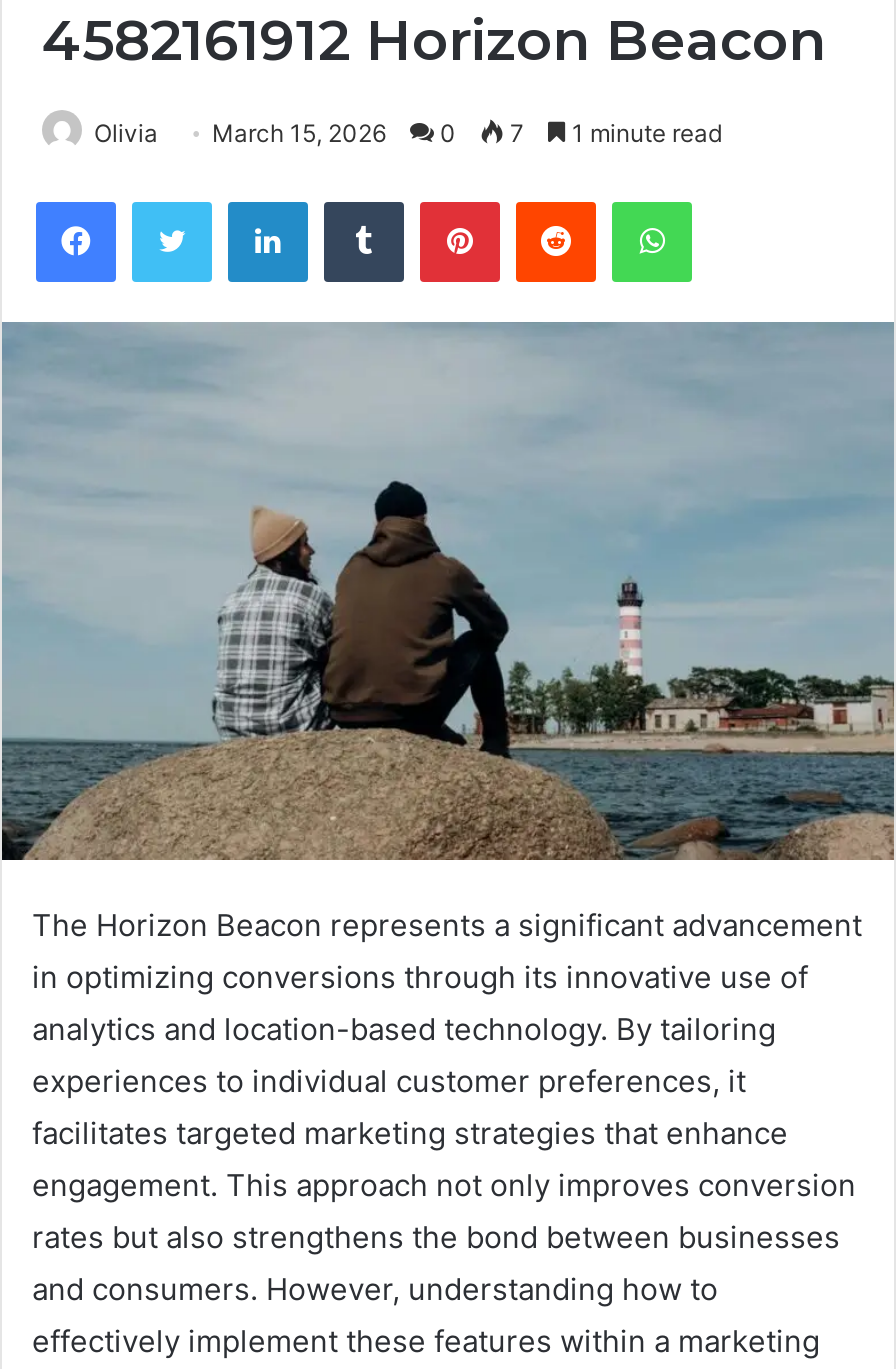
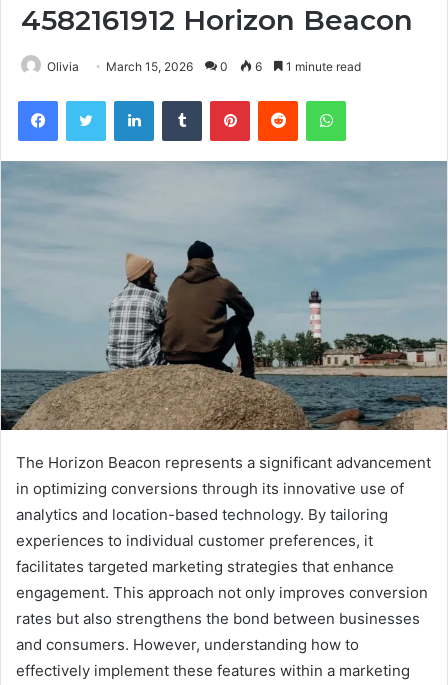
- Olivia March 15, 2026 0 7 1 minute read
+ Olivia March 15, 2026 0 6 1 minute read
